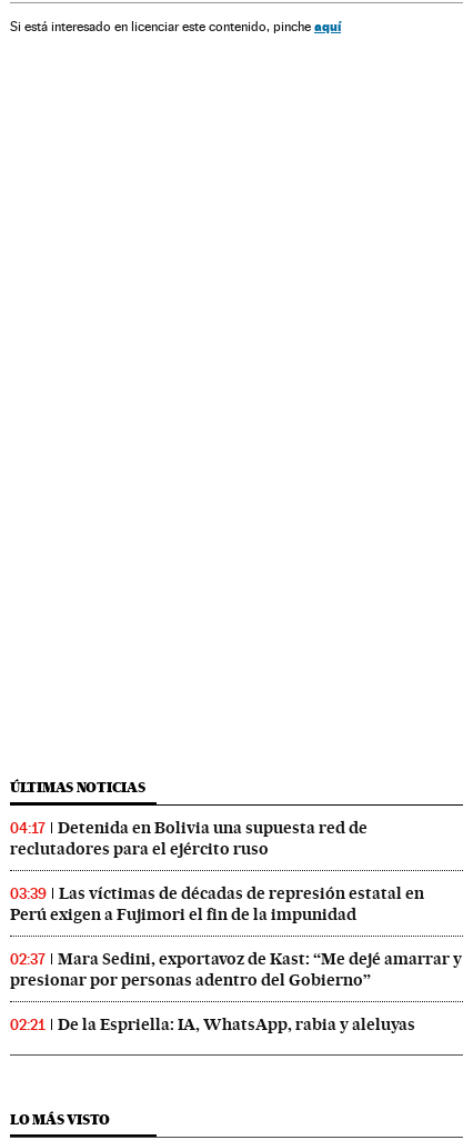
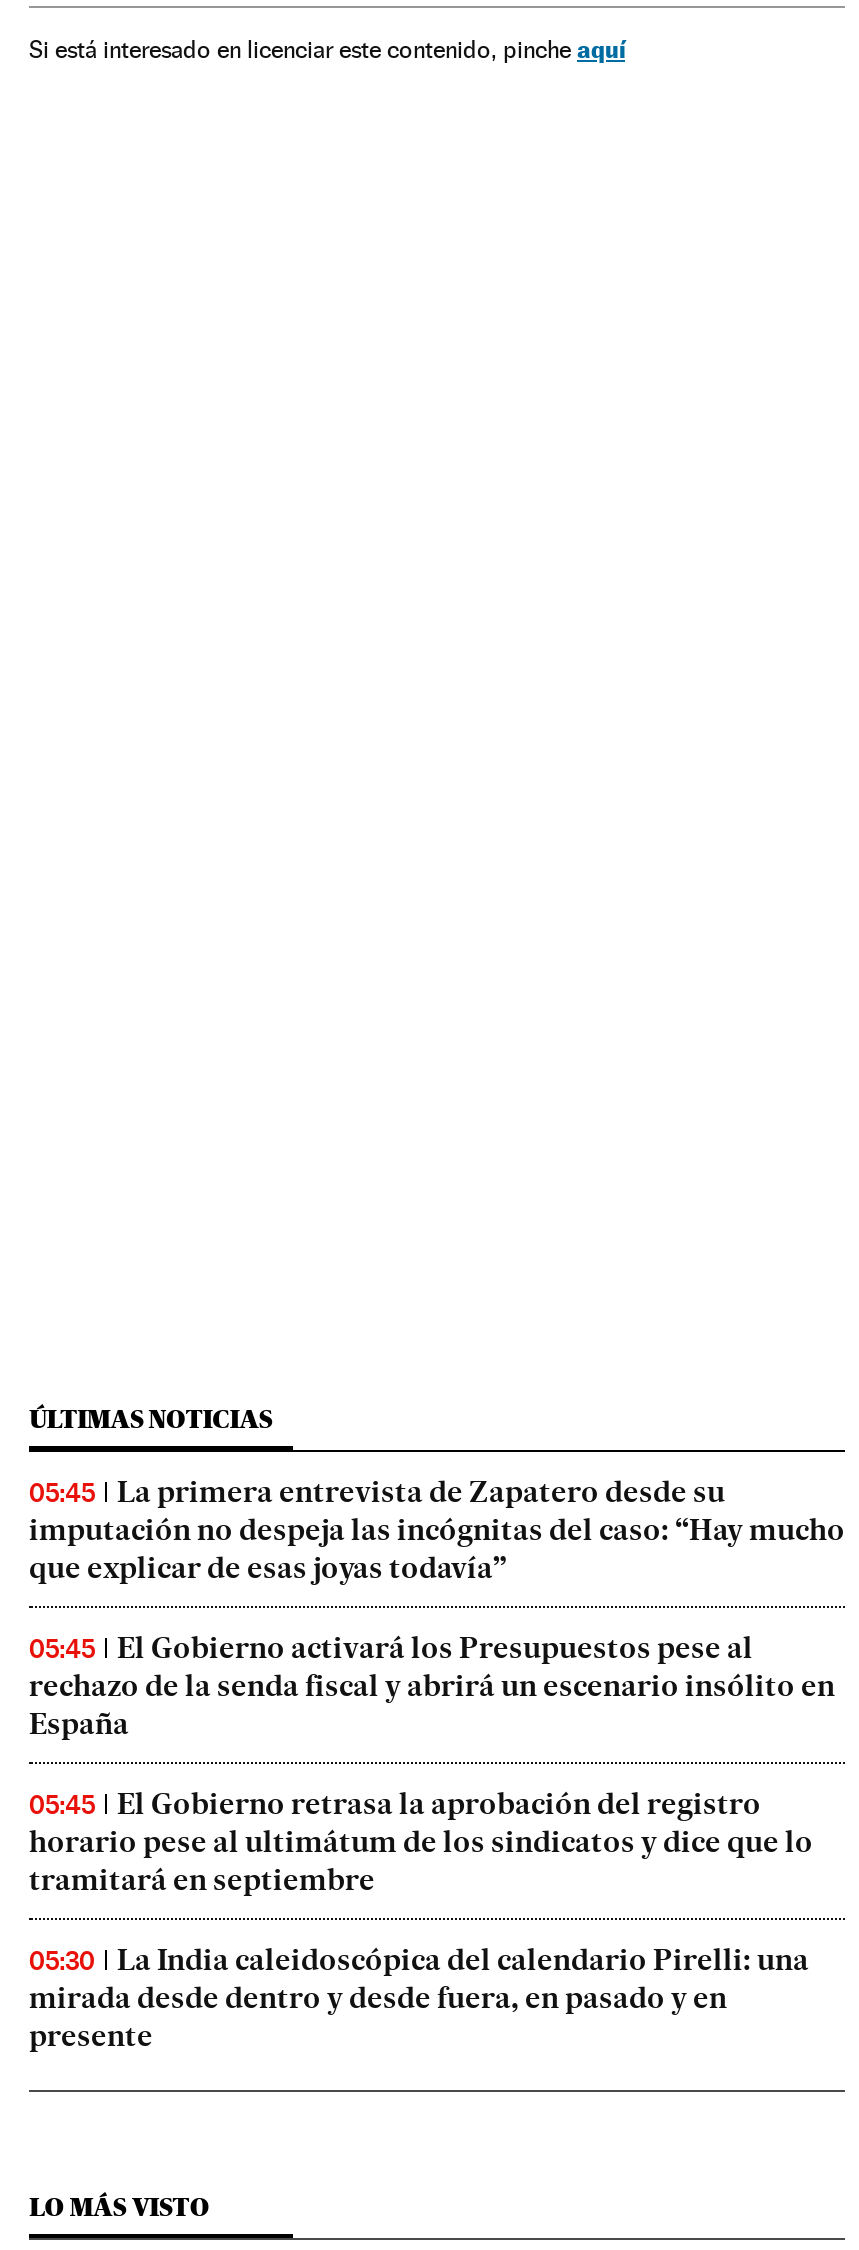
- 04:17
- Detenida en Bolivia una supuesta red de
- reclutadores para el ejército ruso
+ 05:45
+ La primera entrevista de Zapatero desde su
+ imputación no despeja las incógnitas del caso: “Hay mucho
+ que explicar de esas joyas todavía”

- 03:39
- Las víctimas de décadas de represión estatal en
- Perú exigen a Fujimori el fin de la impunidad
+ 05:45
+ El Gobierno activará los Presupuestos pese al
+ rechazo de la senda fiscal y abrirá un escenario insólito en
+ España

- 02:37
- Mara Sedini, exportavoz de Kast: “Me dejé amarrar y
- presionar por personas adentro del Gobierno”
+ 05:45
+ El Gobierno retrasa la aprobación del registro
+ horario pese al ultimátum de los sindicatos y dice que lo
+ tramitará en septiembre

- 02:21
- De la Espriella: IA, WhatsApp, rabia y aleluyas
+ 05:30
+ La India caleidoscópica del calendario Pirelli: una
+ mirada desde dentro y desde fuera, en pasado y en
+ presente
